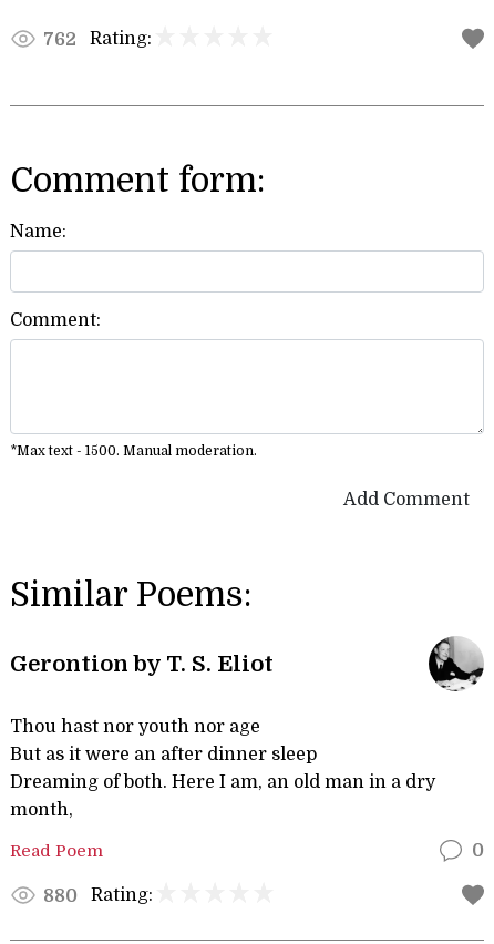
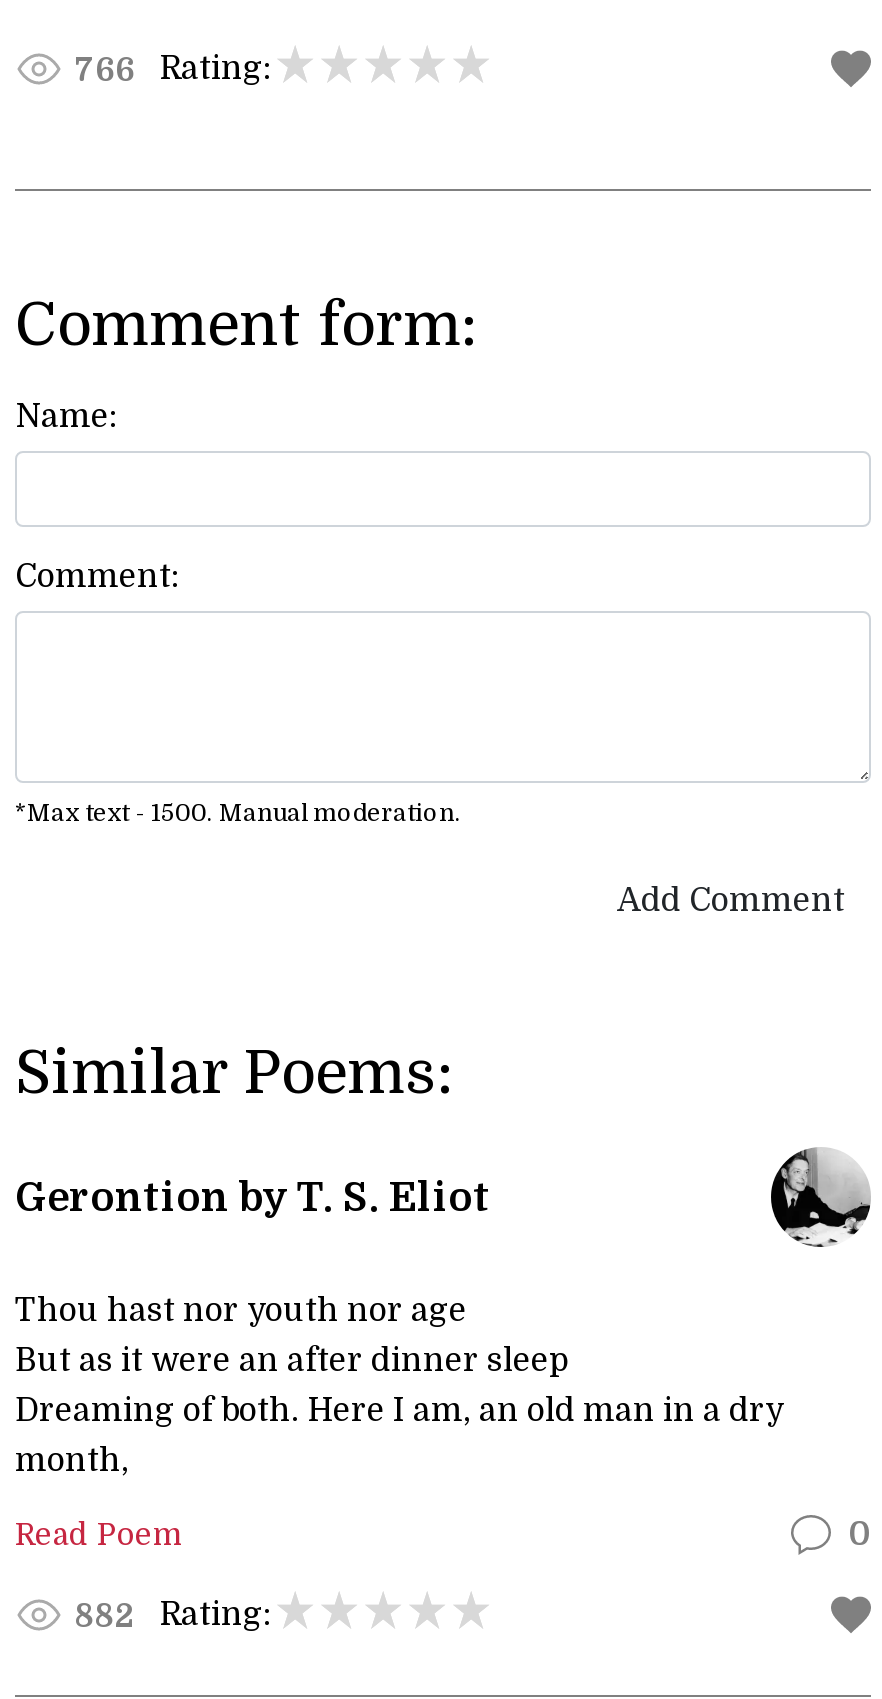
- 762 Rating:
+ 766 Rating:

- 880 Rating:
+ 882 Rating:
